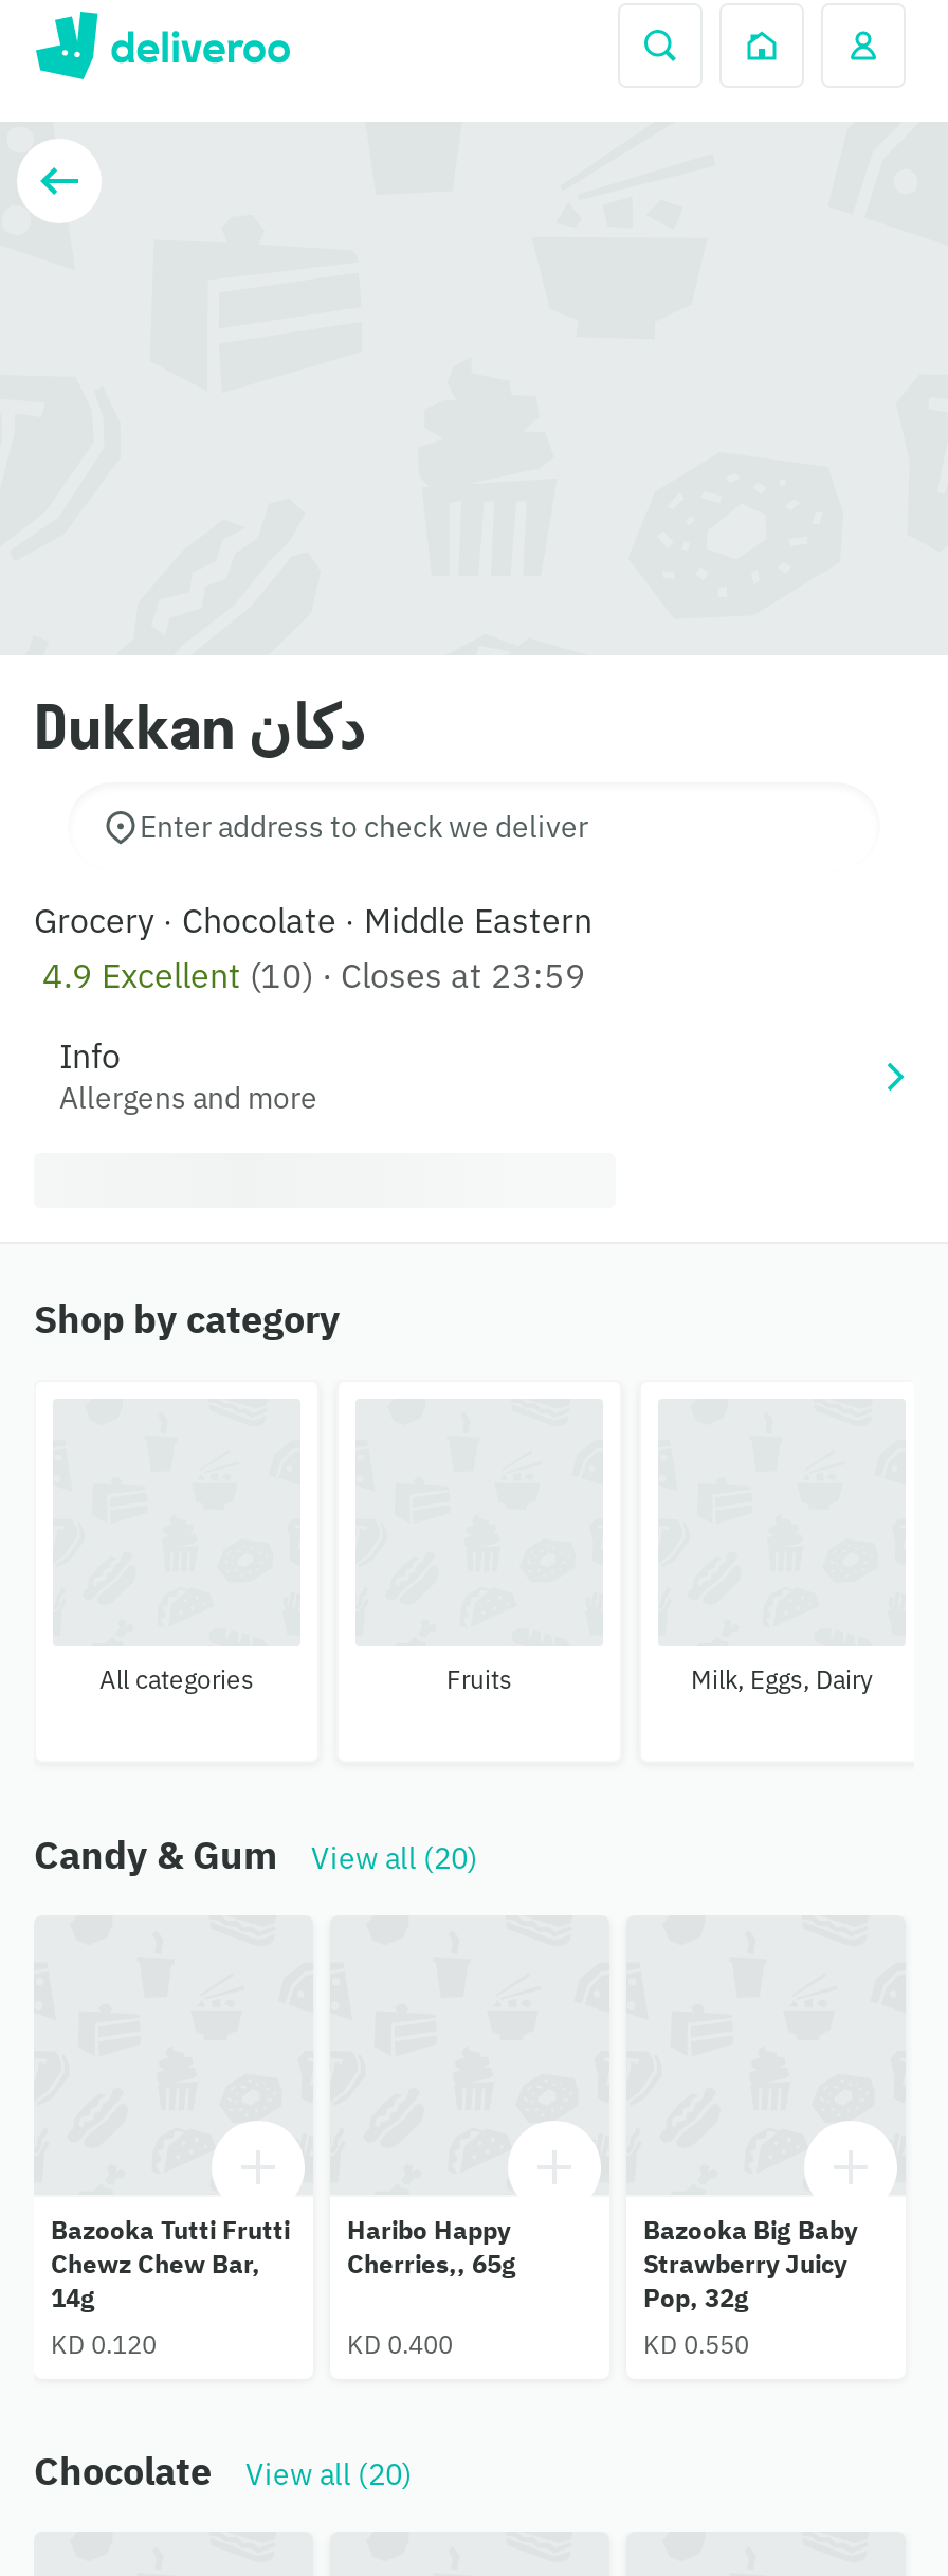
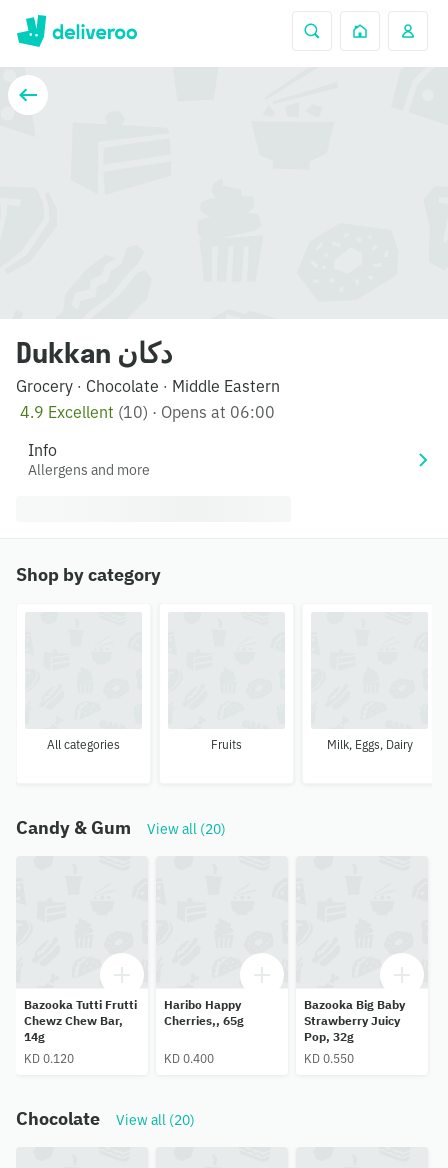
- Enter address to check we deliver

- 4.9 Excellent (10) · Closes at 23:59
+ 4.9 Excellent (10) · Opens at 06:00
